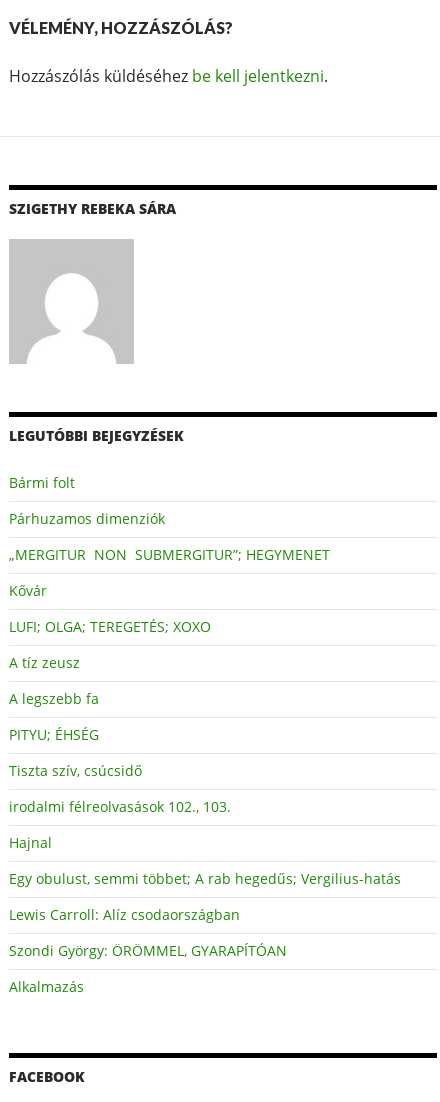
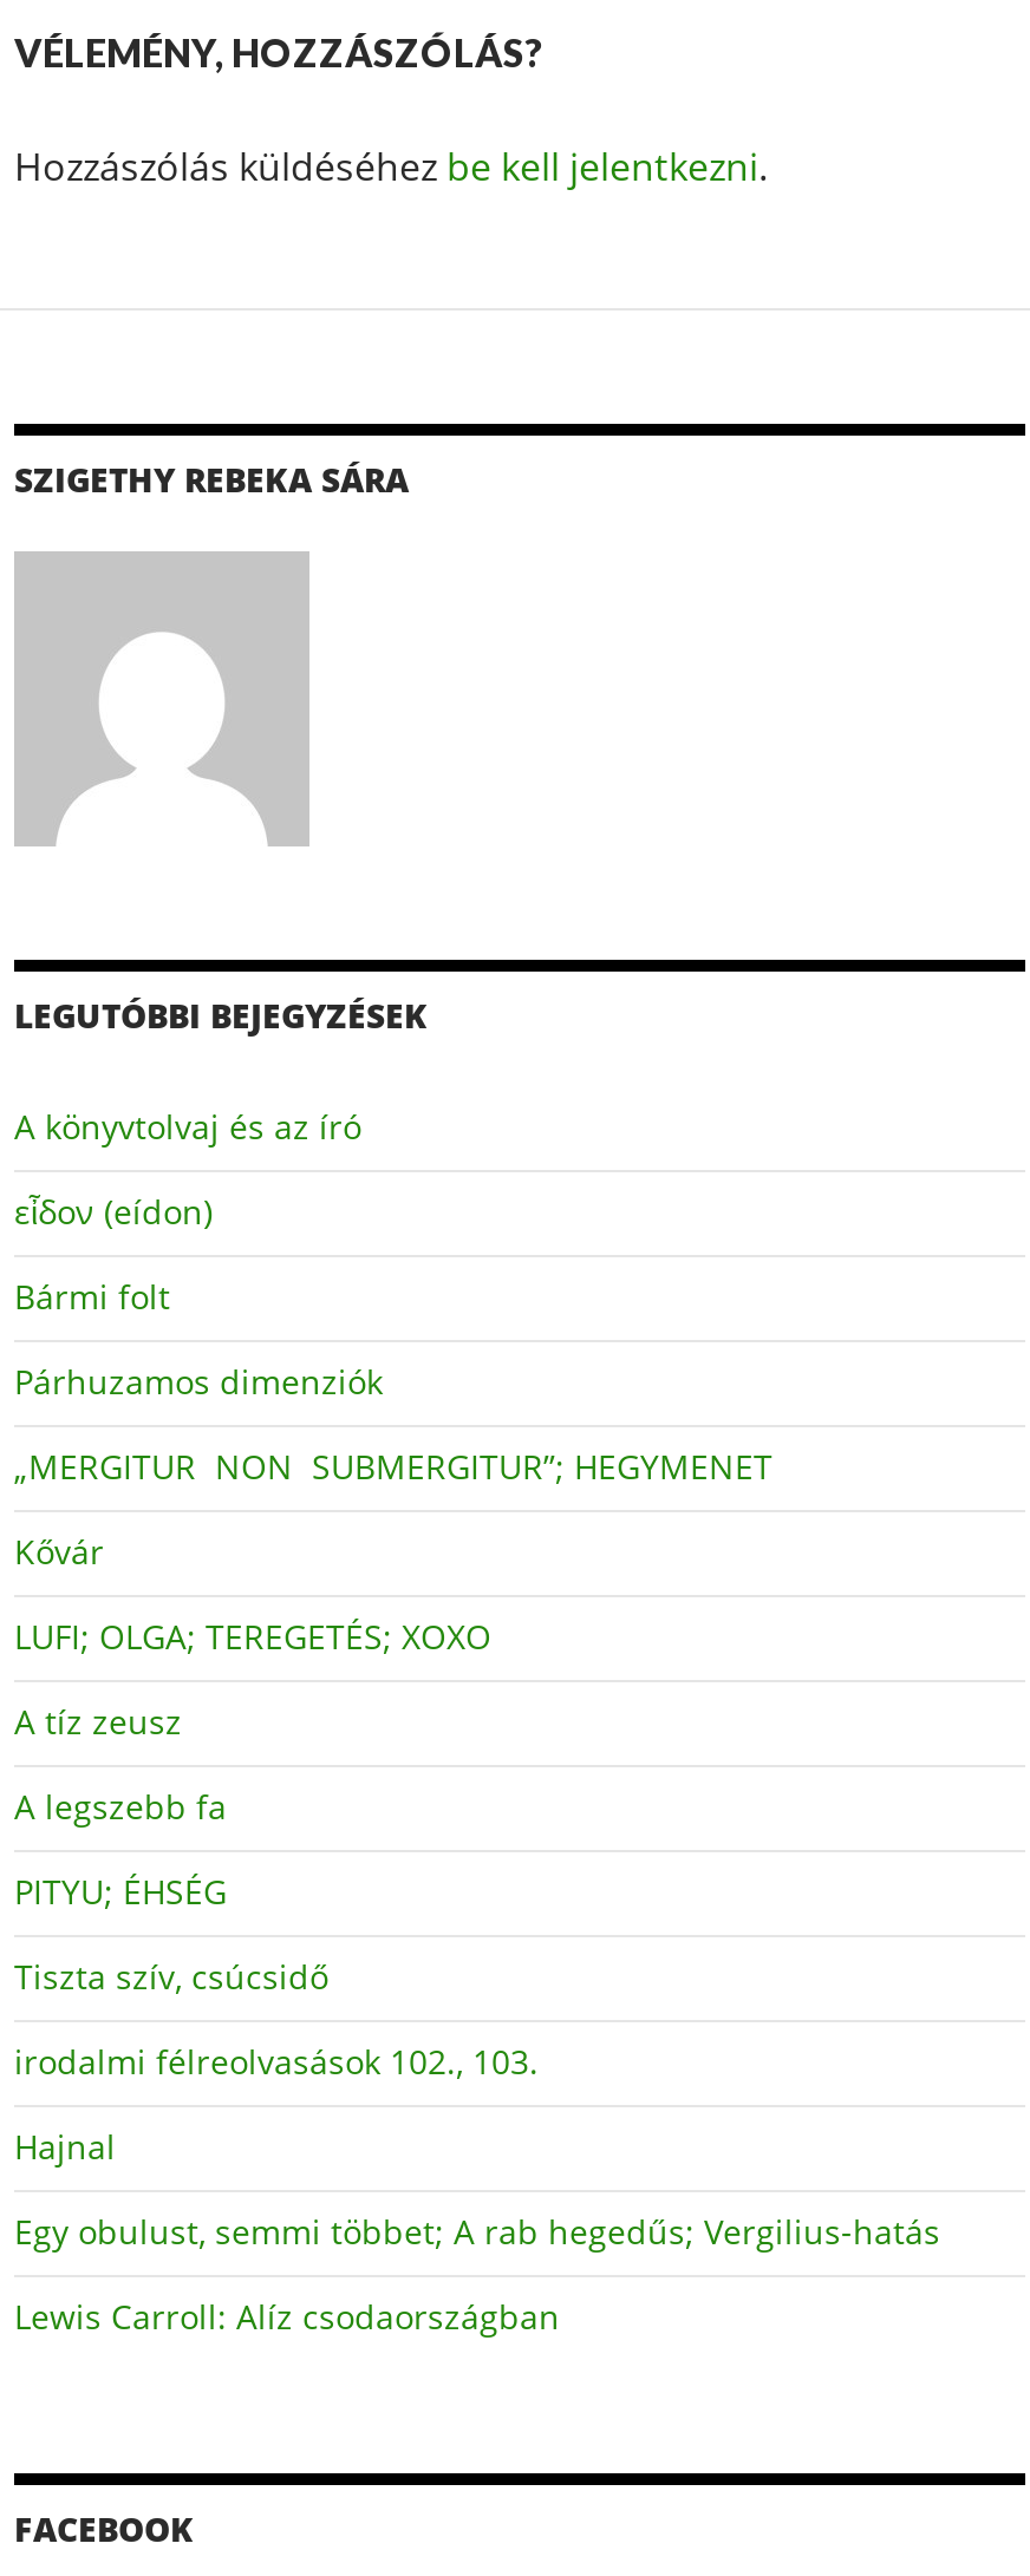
+ A könyvtolvaj és az író
+ εἶδον (eídon)

moved down: Bármi folt | Párhuzamos dimenziók | „MERGITUR NON SUBMERGITUR”; HEGYMENET | ... | Egy obulust, semmi többet; A rab hegedűs; Vergilius-hatás | Lewis Carroll: Alíz csodaországban

- Szondi György: ÖRÖMMEL, GYARAPÍTÓAN
- Alkalmazás
